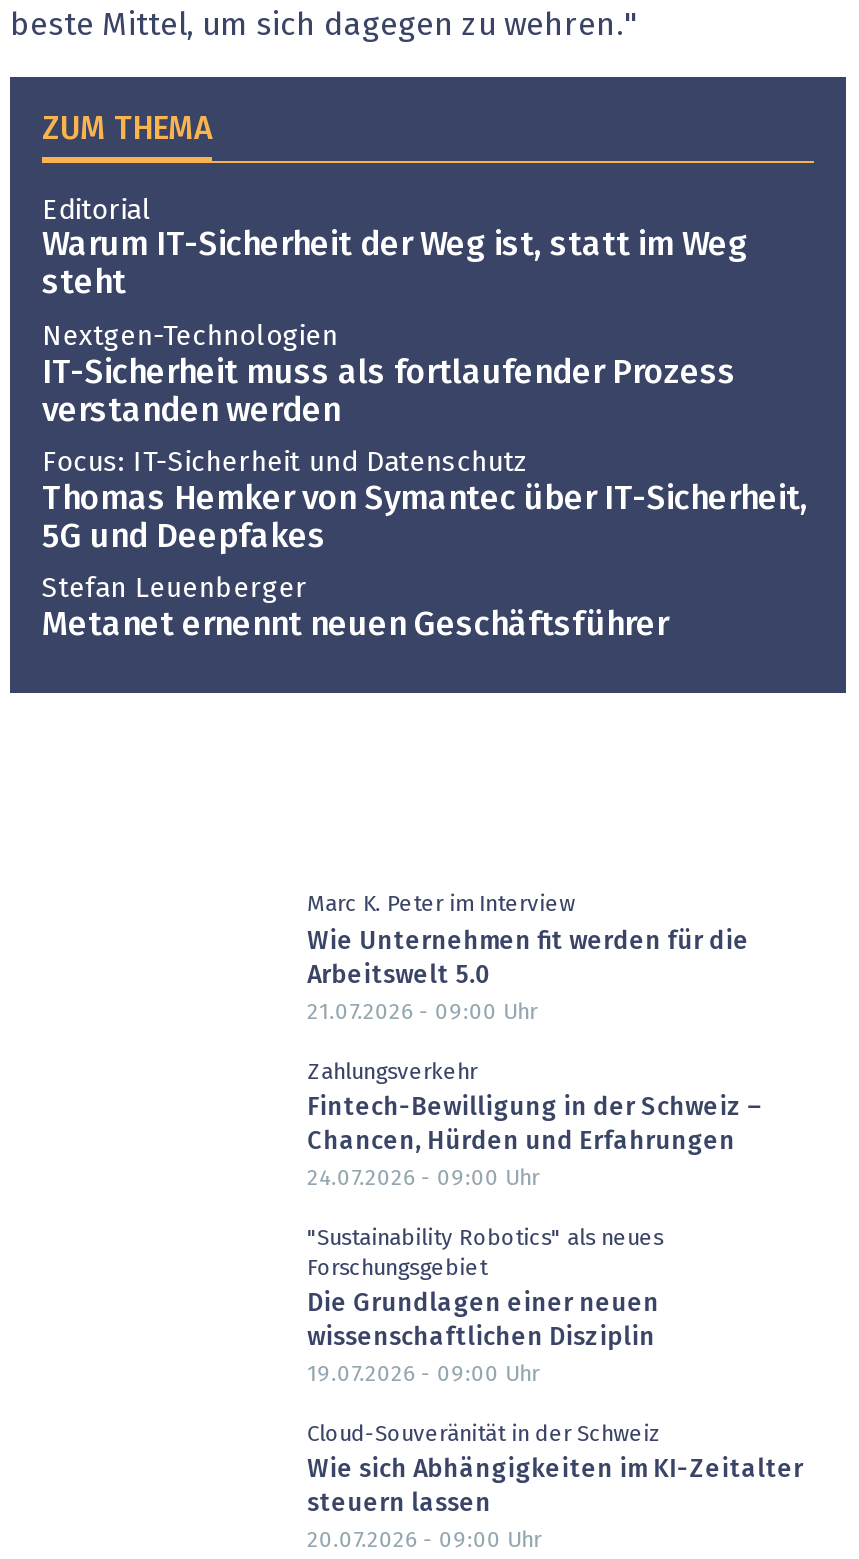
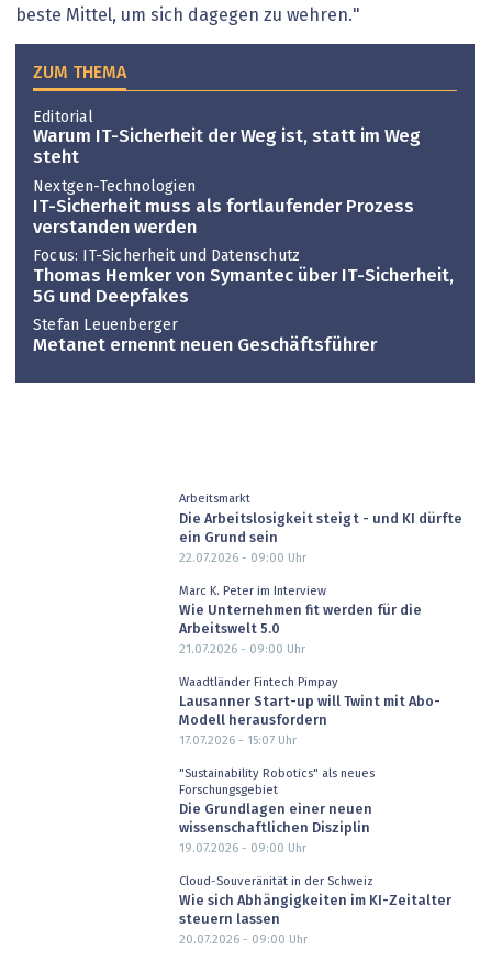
+ Arbeitsmarkt
+ Die Arbeitslosigkeit steigt - und KI dürfte
+ ein Grund sein
+ 22.07.2026 - 09:00 Uhr

- Zahlungsverkehr
+ Waadtländer Fintech Pimpay

- Fintech-Bewilligung in der Schweiz –
- Chancen, Hürden und Erfahrungen
- 24.07.2026 - 09:00 Uhr
+ Lausanner Start-up will Twint mit Abo-
+ Modell herausfordern
+ 17.07.2026 - 15:07 Uhr
